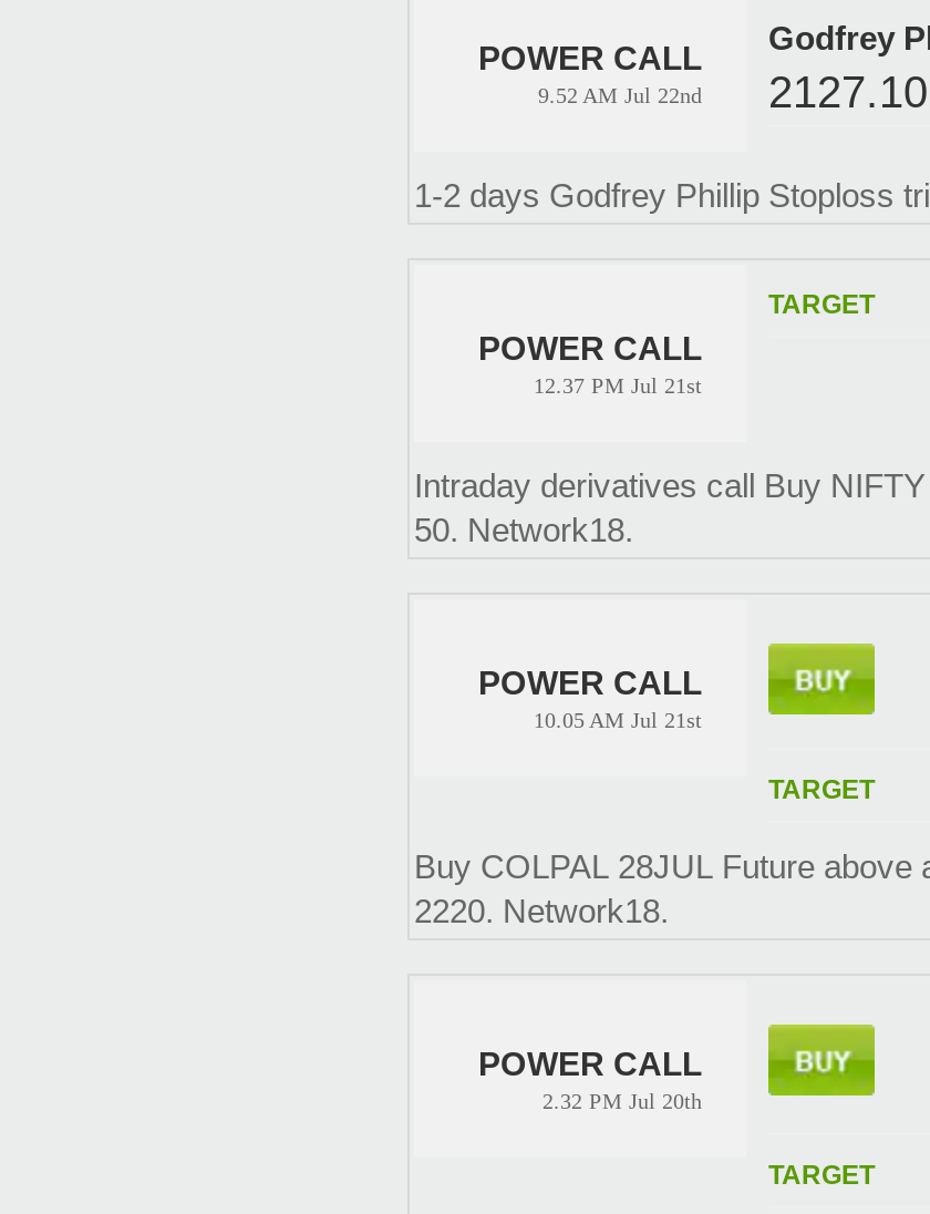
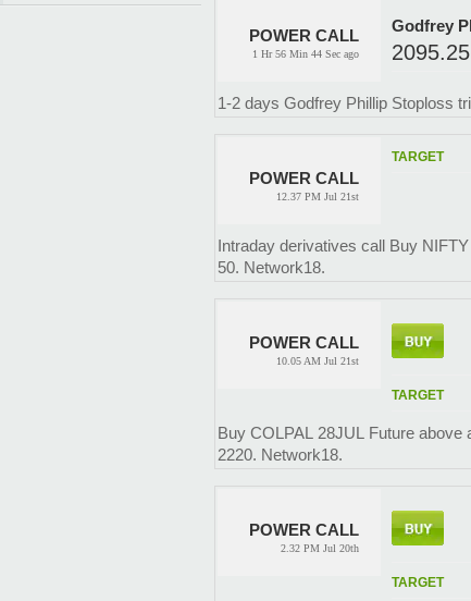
- 2127.10
+ 2095.25

- 9.52 AM Jul 22nd
+ 1 Hr 56 Min 44 Sec ago
